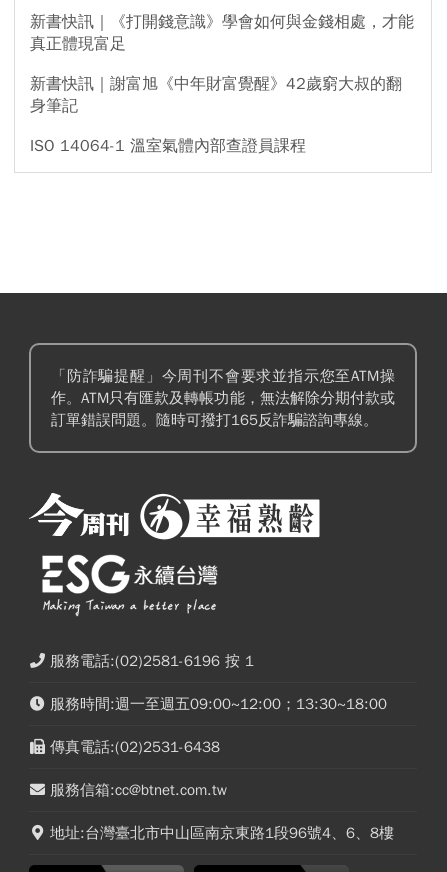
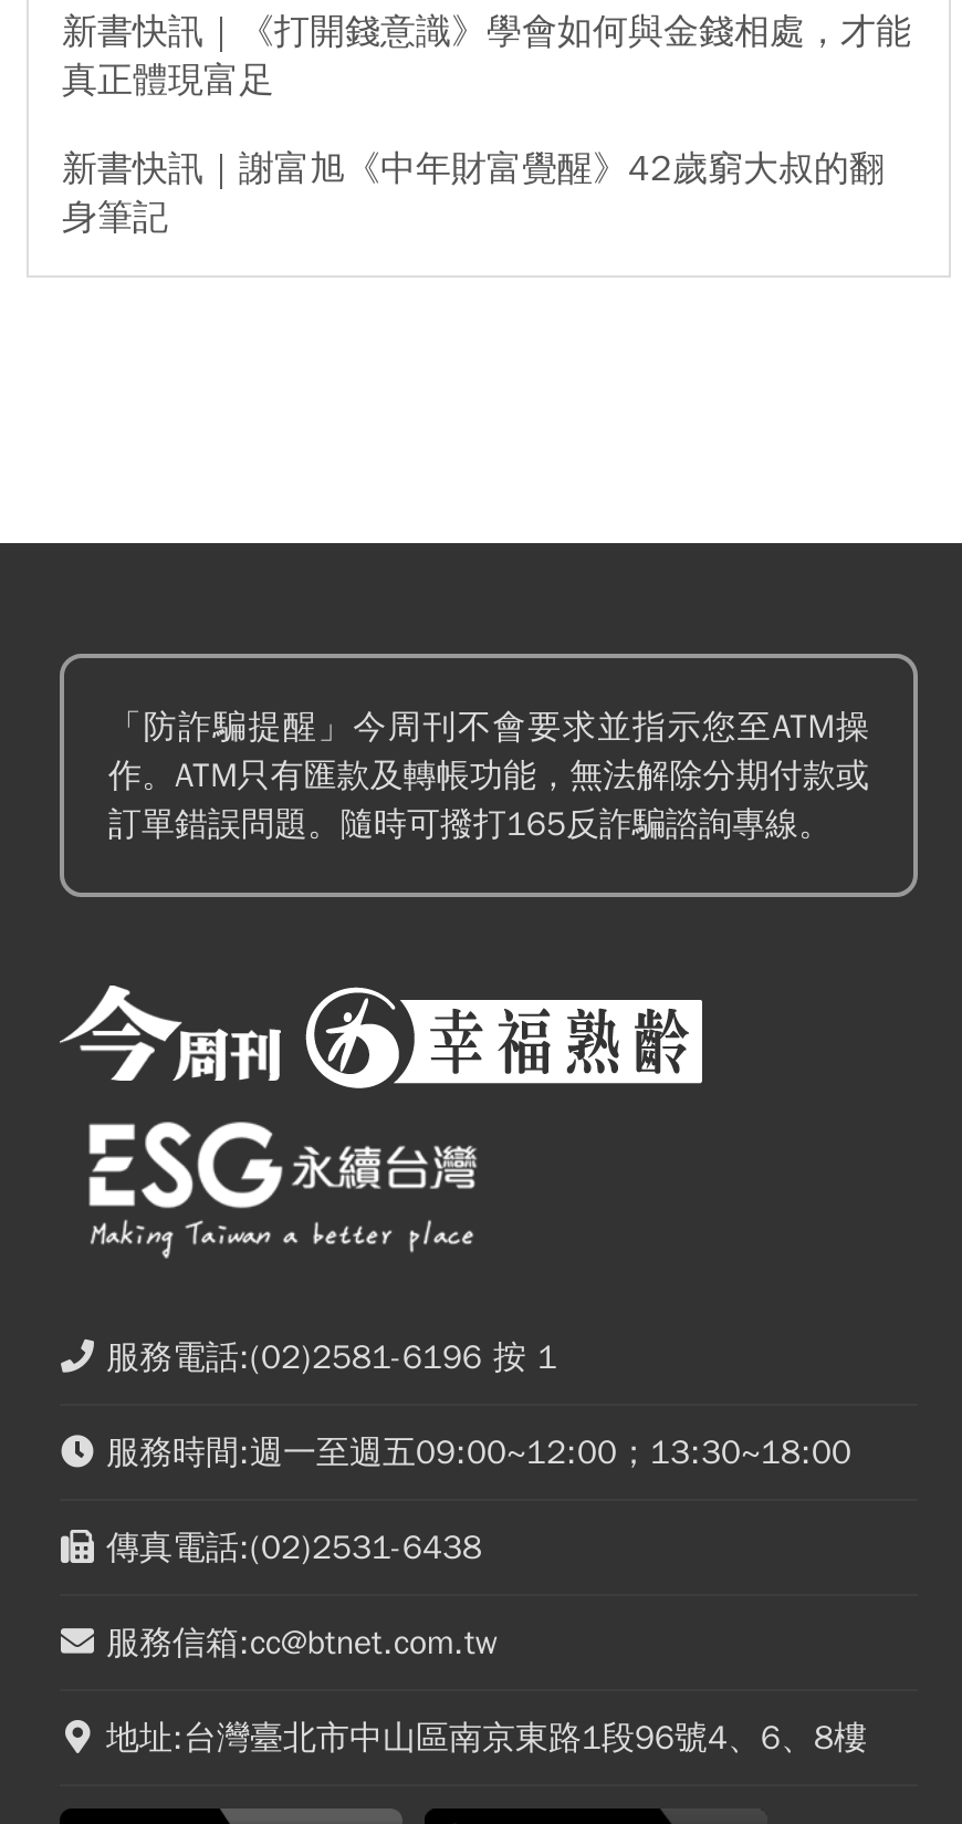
- ISO 14064-1 溫室氣體內部查證員課程
